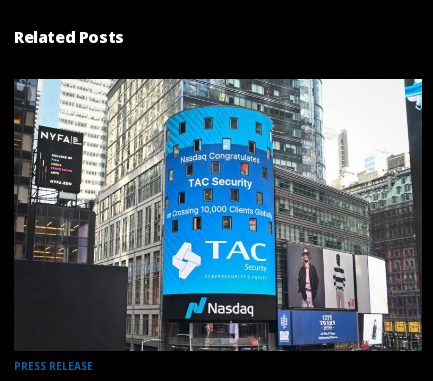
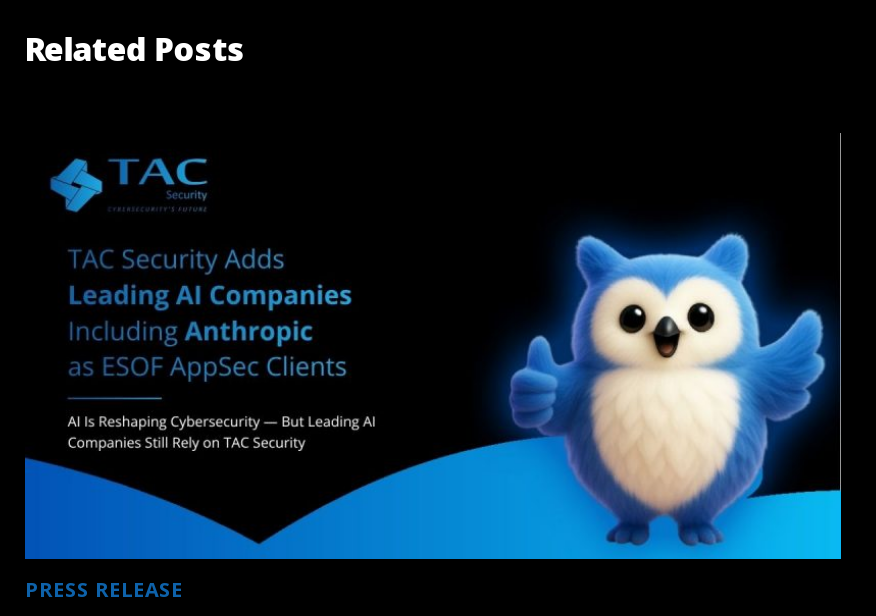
- [image]
+ [image]
